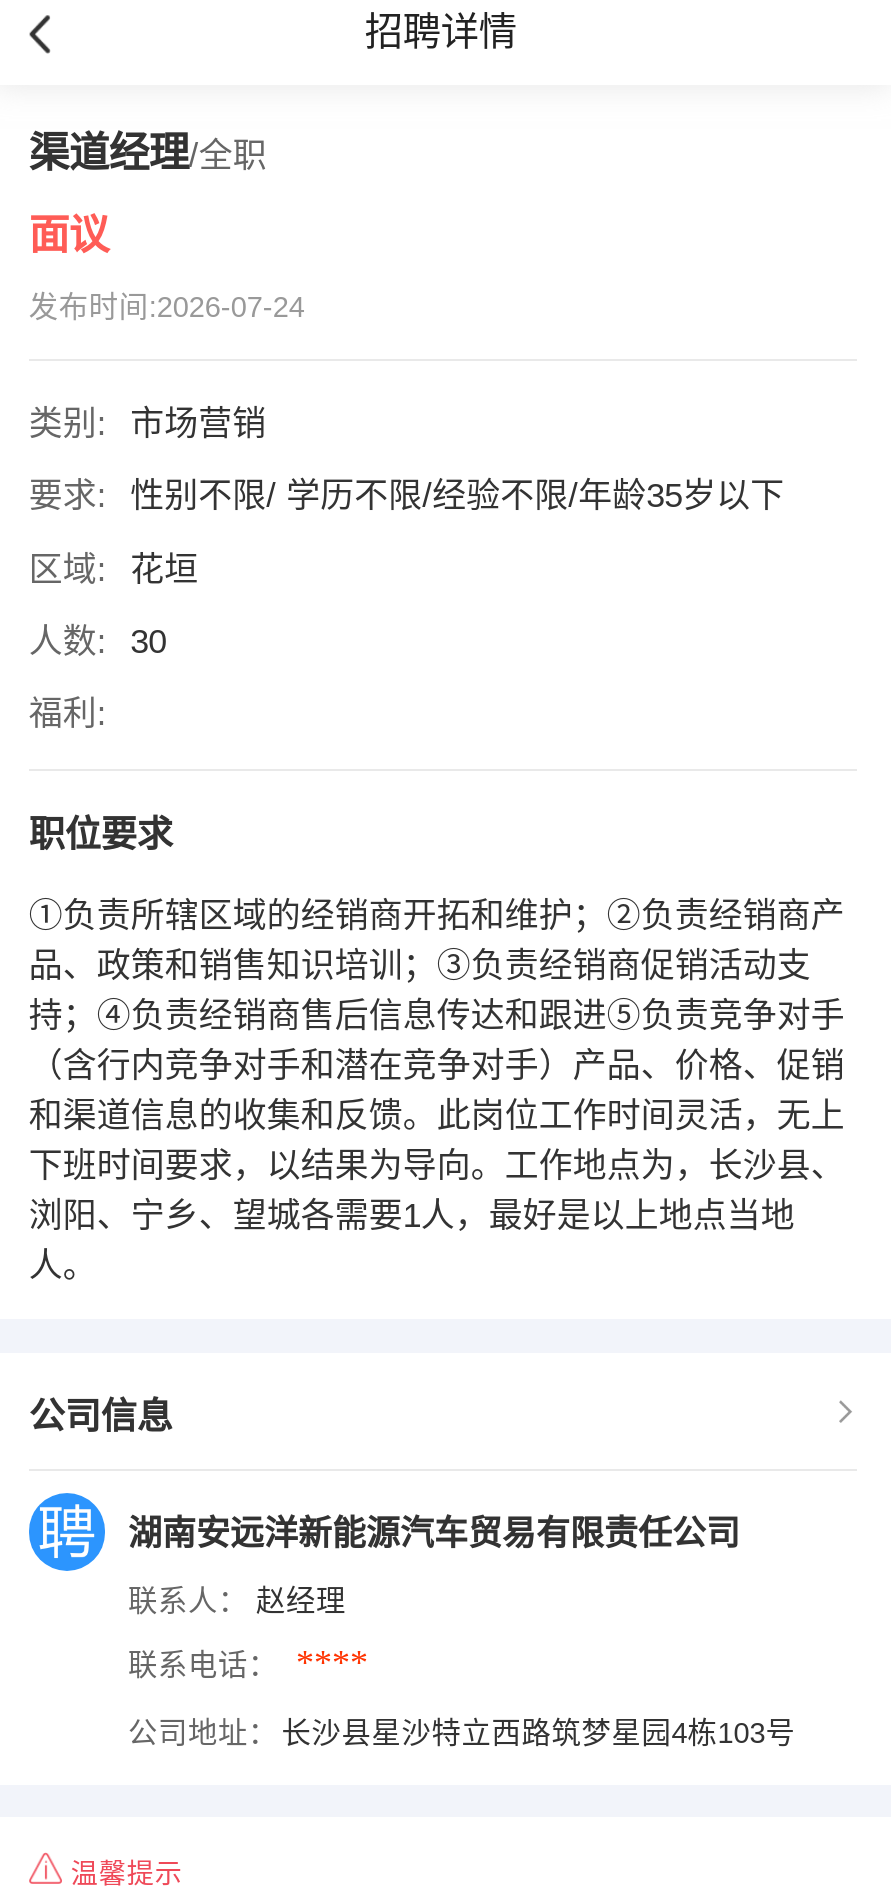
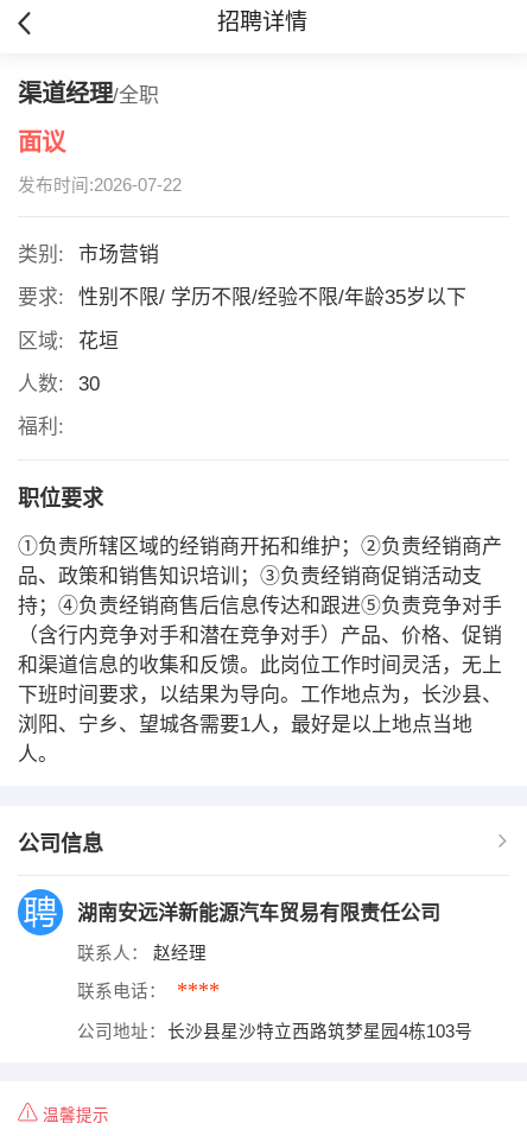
- 发布时间:2026-07-24
+ 发布时间:2026-07-22
